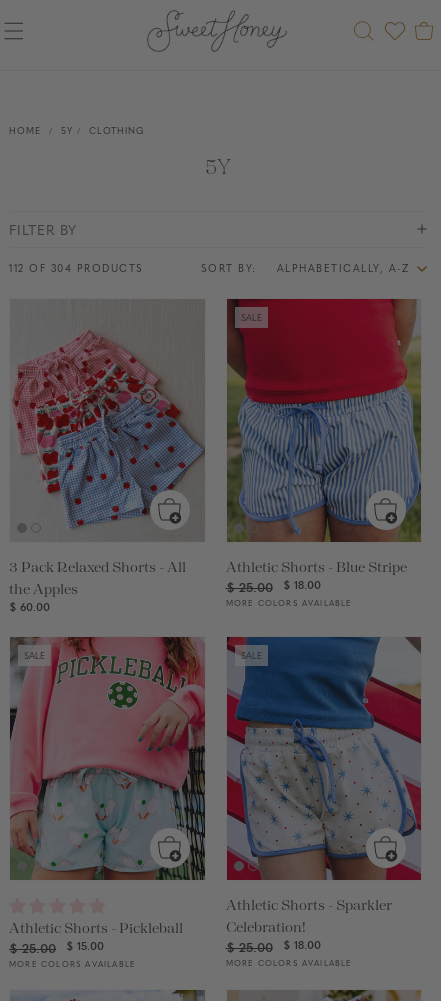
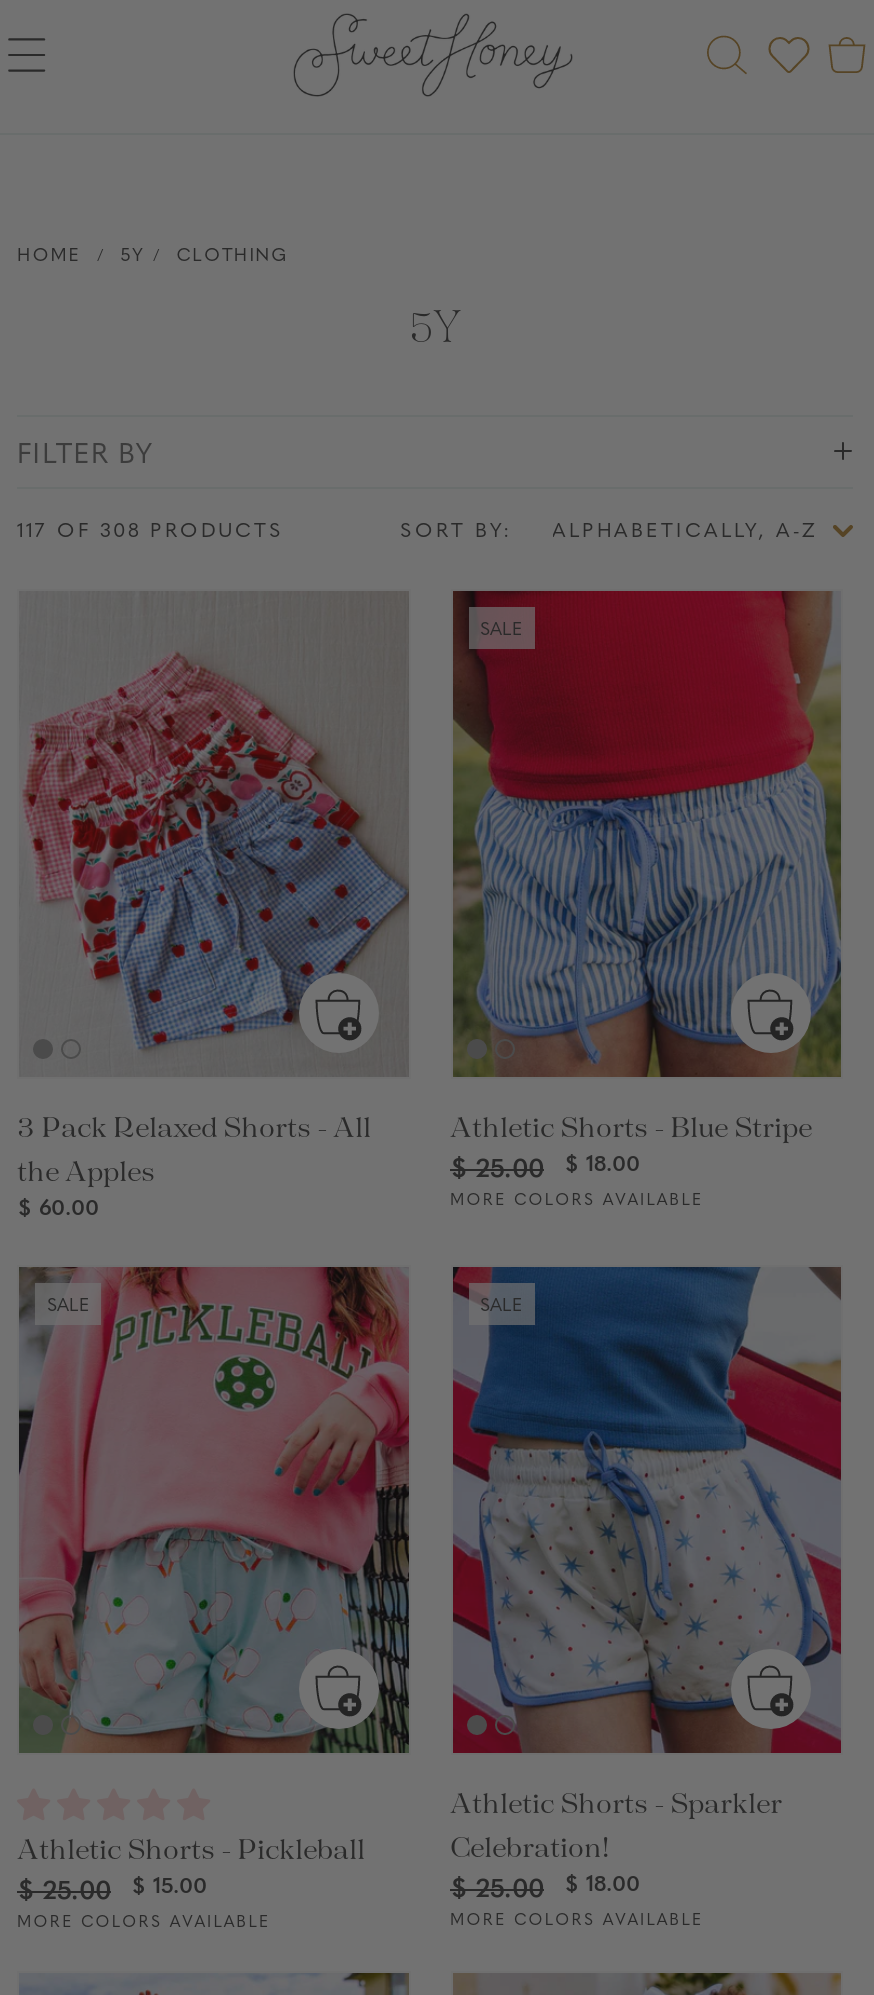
- 112 OF 304 PRODUCTS
+ 117 OF 308 PRODUCTS
